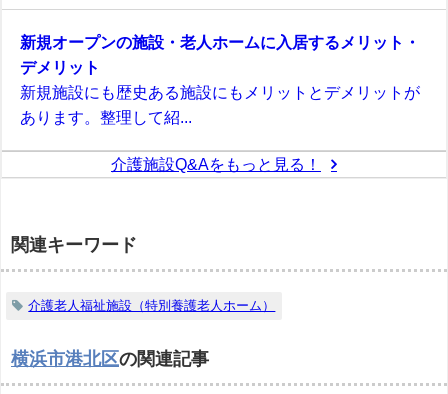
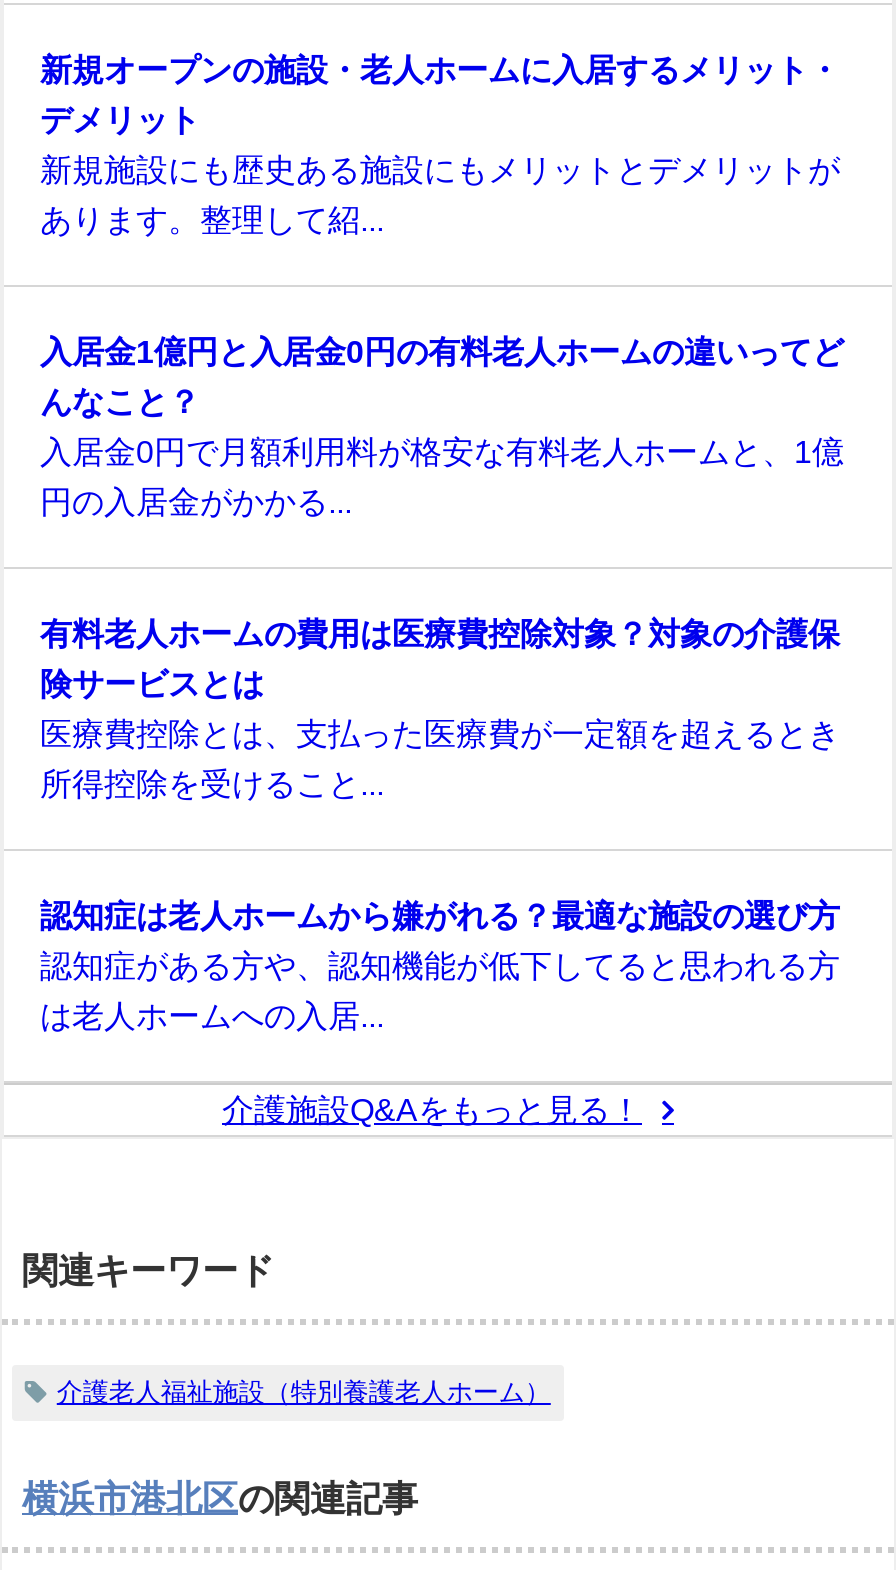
+ 入居金1億円と入居金0円の有料老人ホームの違いってど
+ んなこと？
+ 入居金0円で月額利用料が格安な有料老人ホームと、1億
+ 円の入居金がかかる...

+ 有料老人ホームの費用は医療費控除対象？対象の介護保
+ 険サービスとは
+ 医療費控除とは、支払った医療費が一定額を超えるとき
+ 所得控除を受けること...

+ 認知症は老人ホームから嫌がれる？最適な施設の選び方
+ 認知症がある方や、認知機能が低下してると思われる方
+ は老人ホームへの入居...
